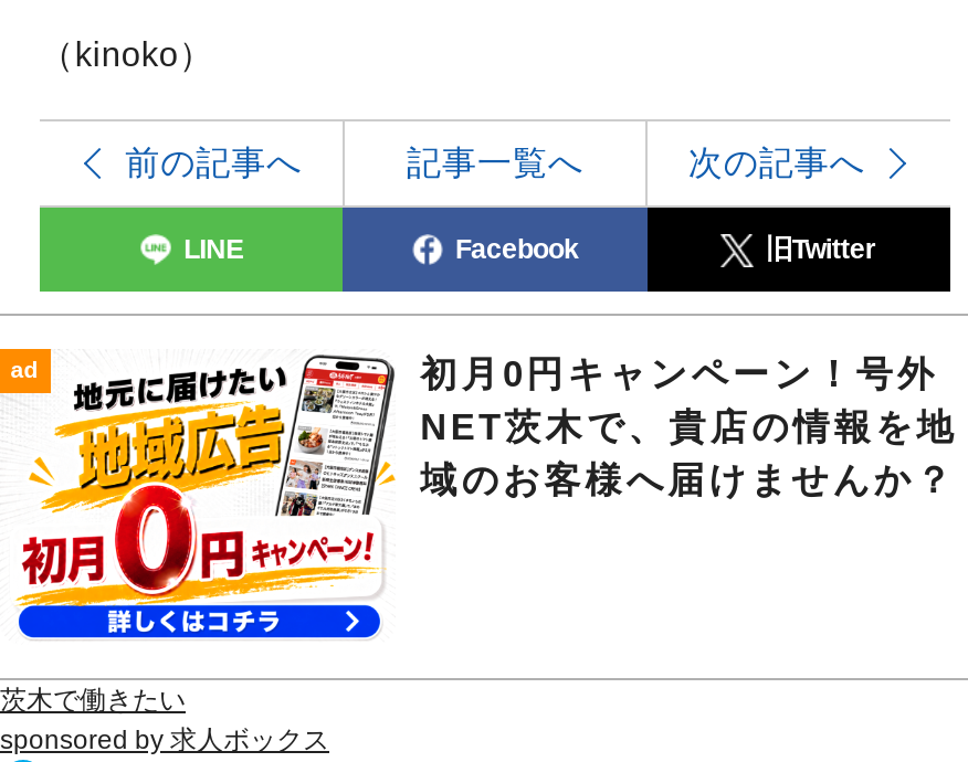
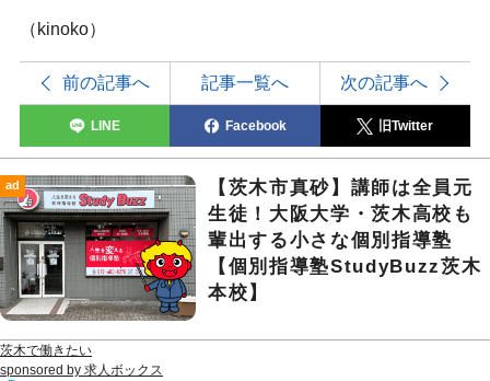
- [image]
- 初月0円キャンペーン！号外
- NET茨木で、貴店の情報を地
- 域のお客様へ届けませんか？
+ [image]
+ 【茨木市真砂】講師は全員元
+ 生徒！大阪大学・茨木高校も
+ 輩出する小さな個別指導塾
+ 【個別指導塾StudyBuzz茨木
+ 本校】
